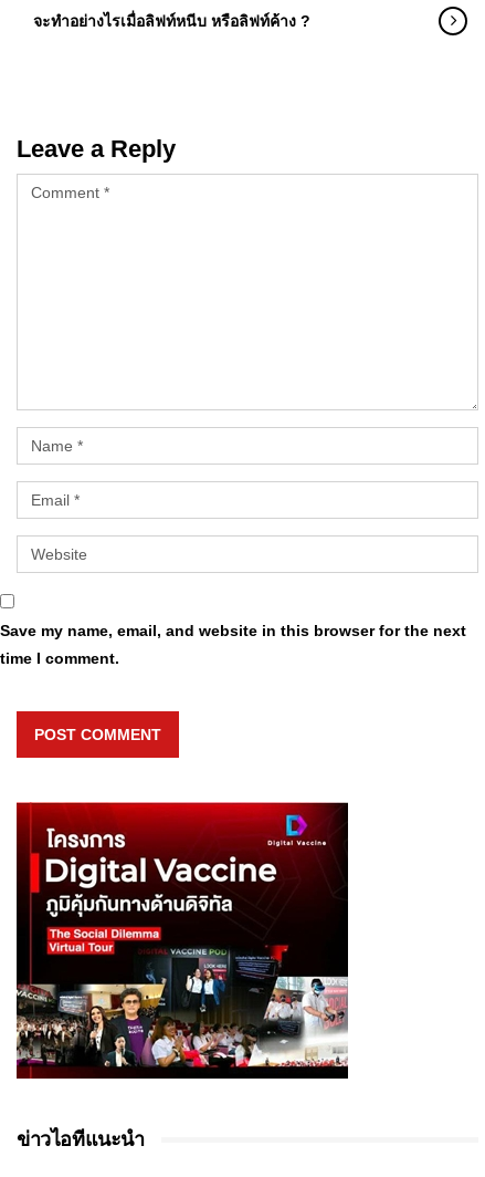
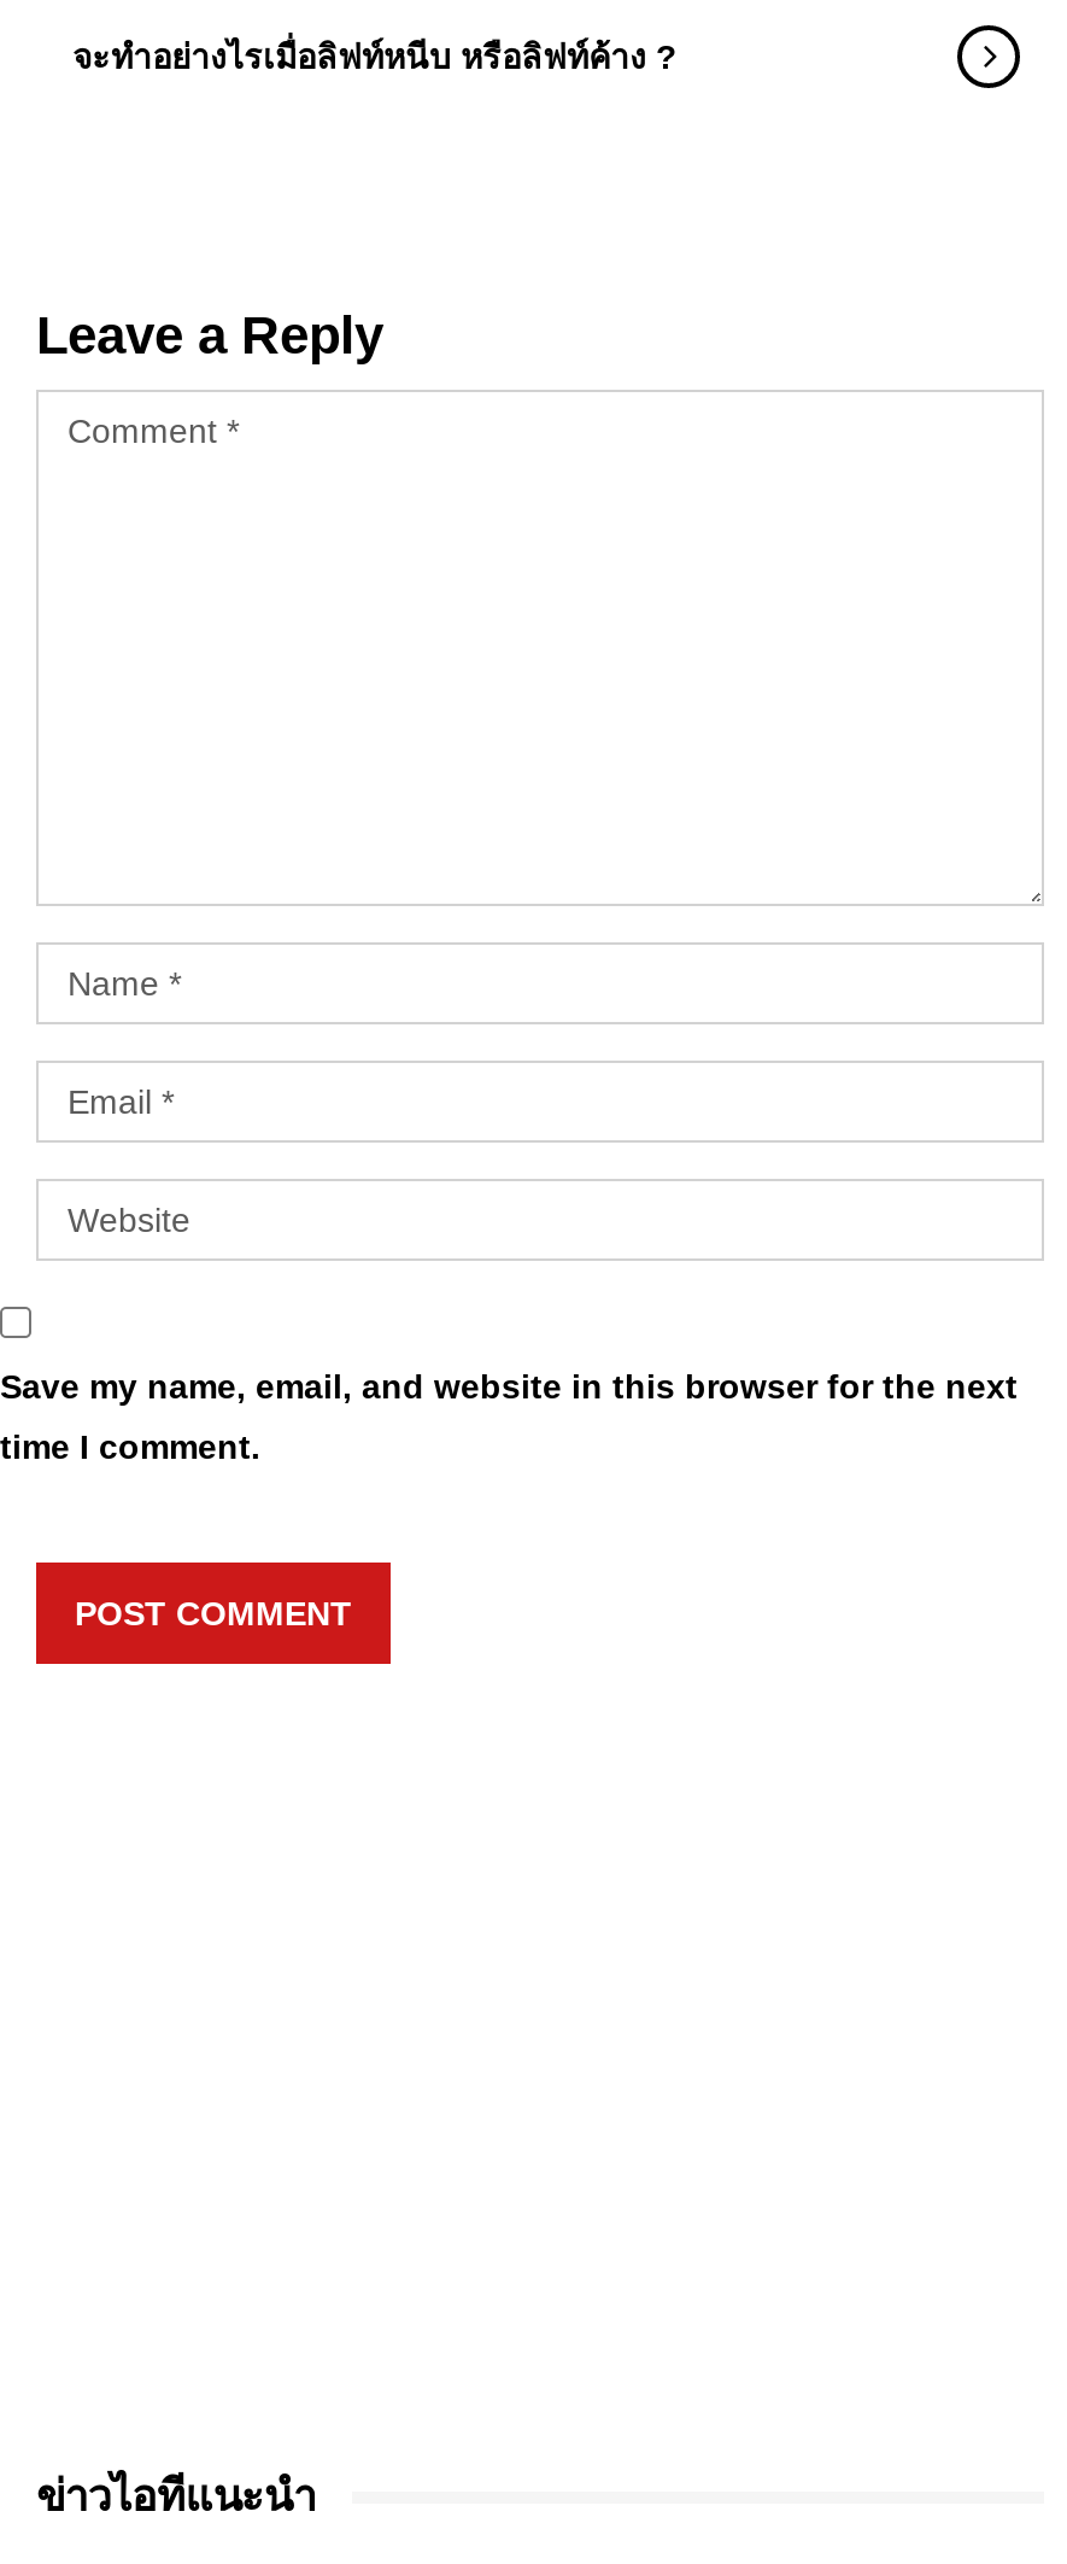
- [image]
